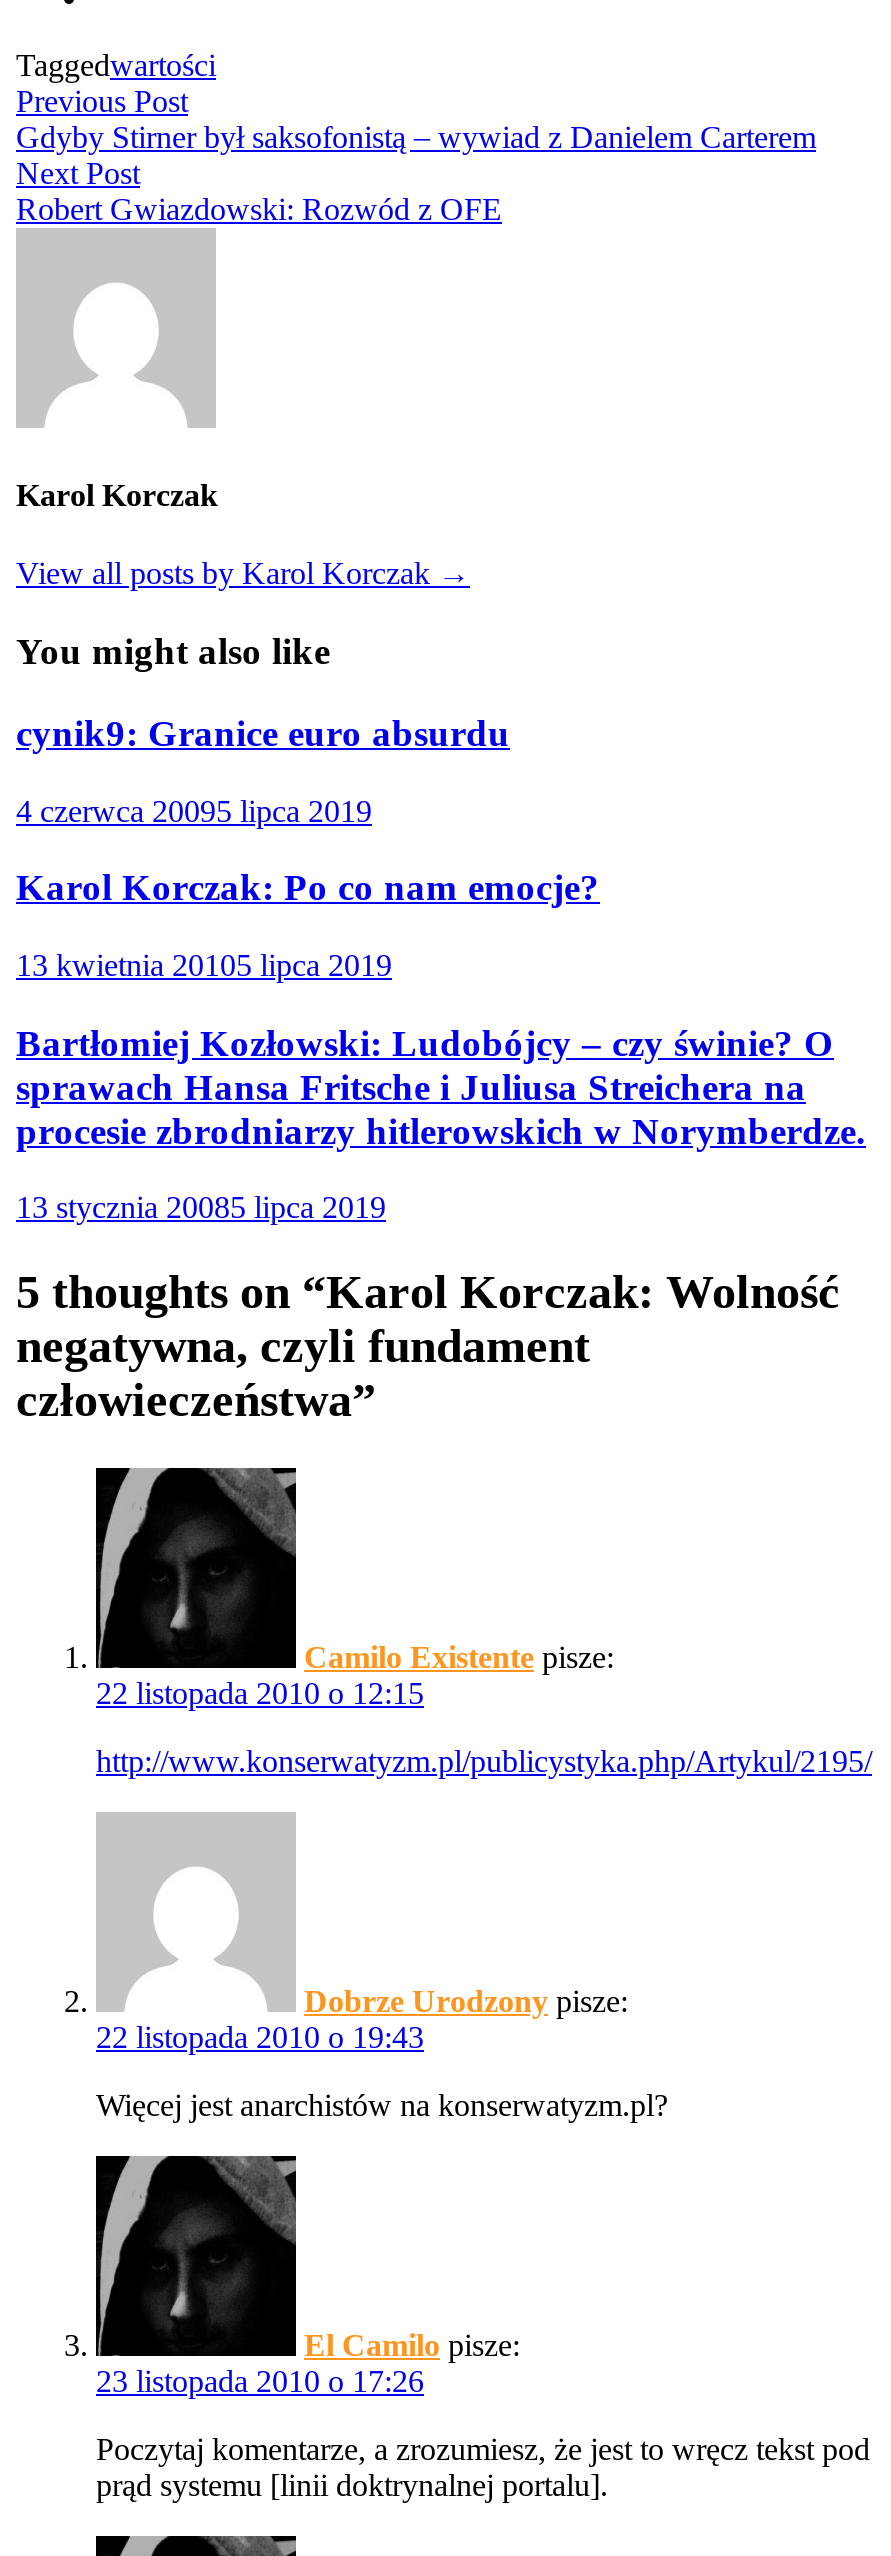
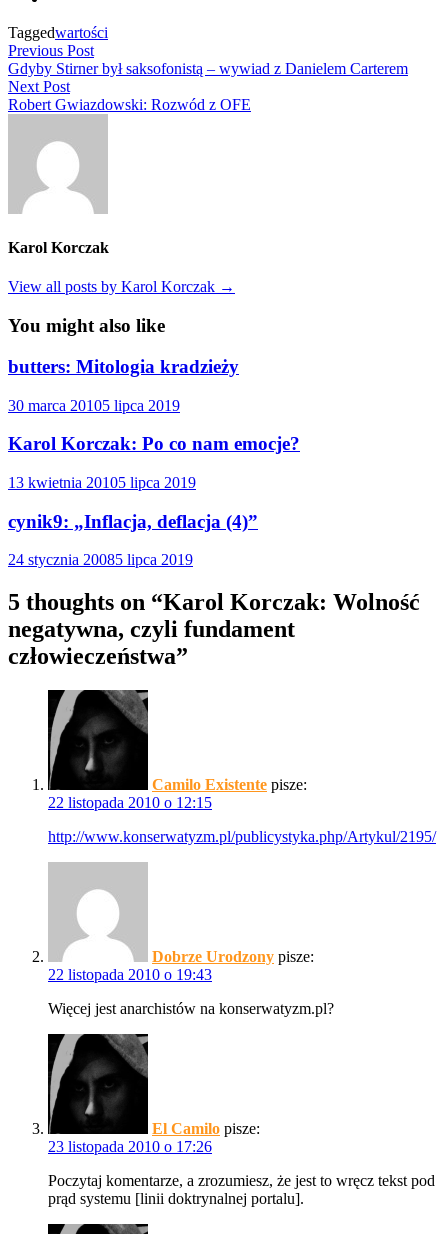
- cynik9: Granice euro absurdu
+ butters: Mitologia kradzieży

- 4 czerwca 20095 lipca 2019
+ 30 marca 20105 lipca 2019

- Bartłomiej Kozłowski: Ludobójcy – czy świnie? O
- sprawach Hansa Fritsche i Juliusa Streichera na
- procesie zbrodniarzy hitlerowskich w Norymberdze.
+ cynik9: „Inflacja, deflacja (4)”

- 13 stycznia 20085 lipca 2019
+ 24 stycznia 20085 lipca 2019
